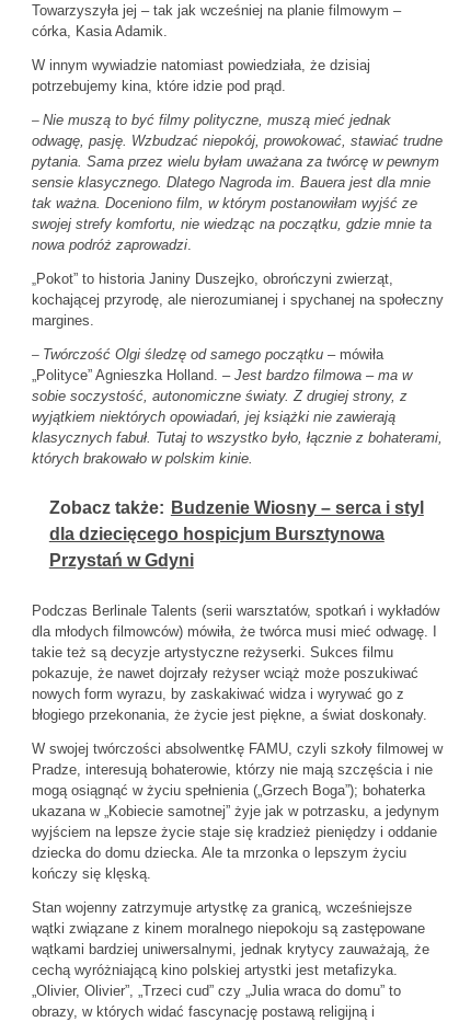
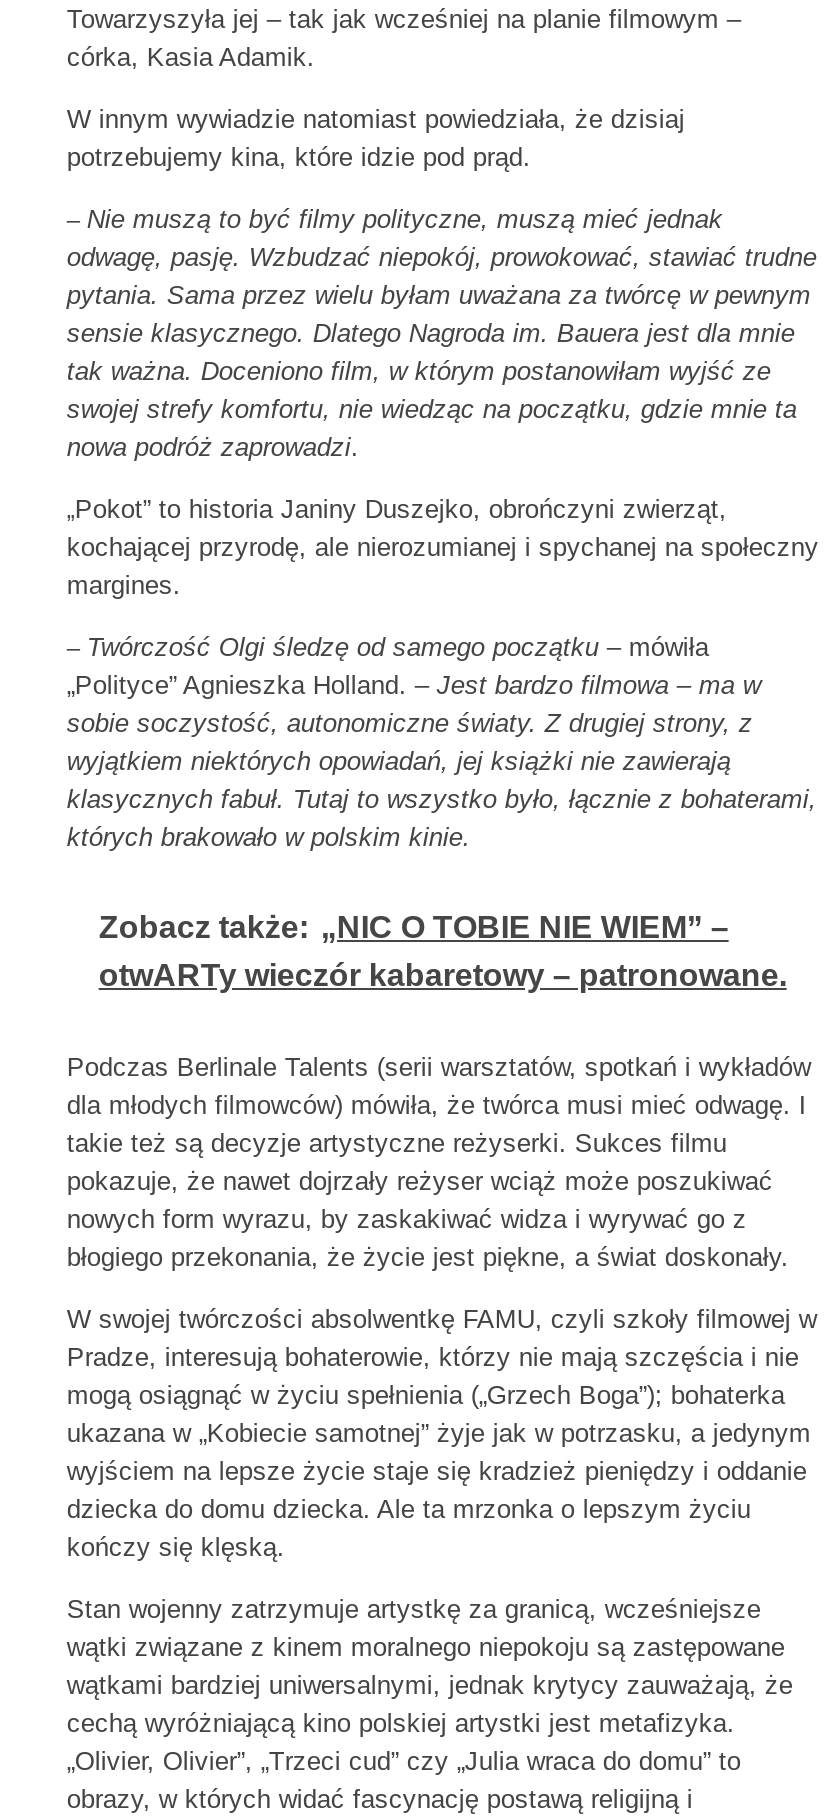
- Zobacz także: Budzenie Wiosny – serca i styl
- dla dziecięcego hospicjum Bursztynowa
- Przystań w Gdyni
+ Zobacz także: „NIC O TOBIE NIE WIEM” –
+ otwARTy wieczór kabaretowy – patronowane.
